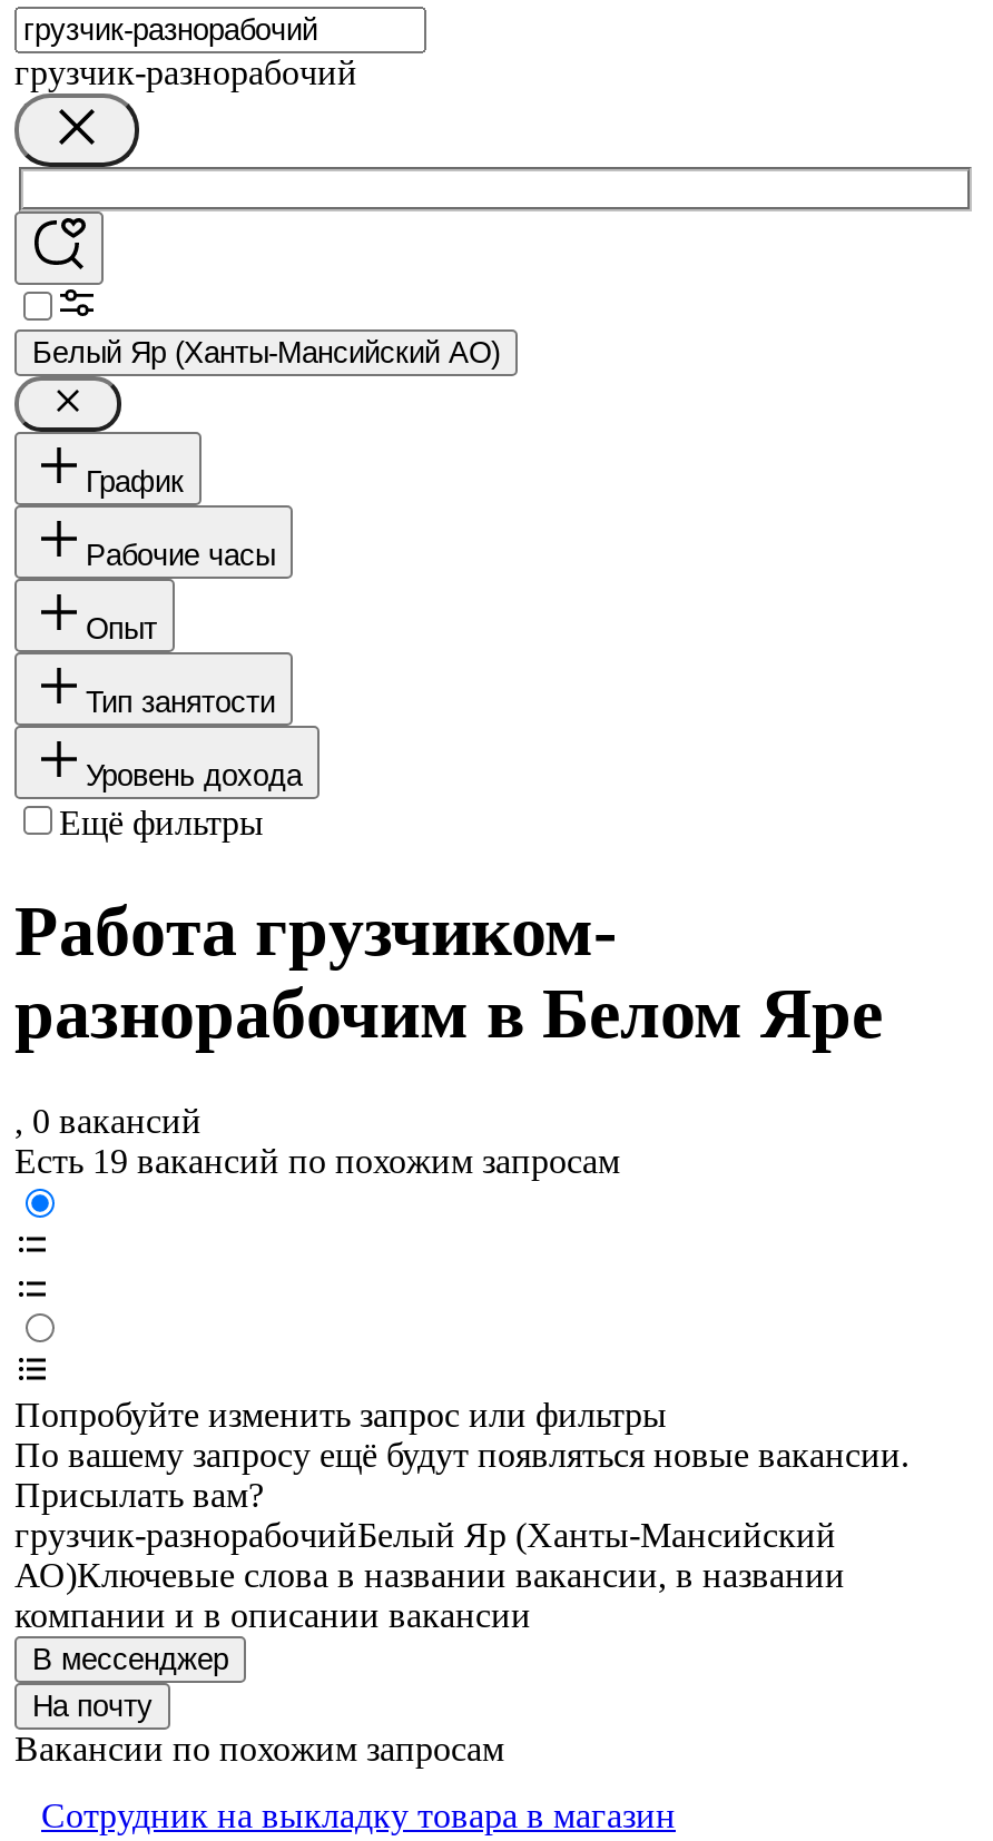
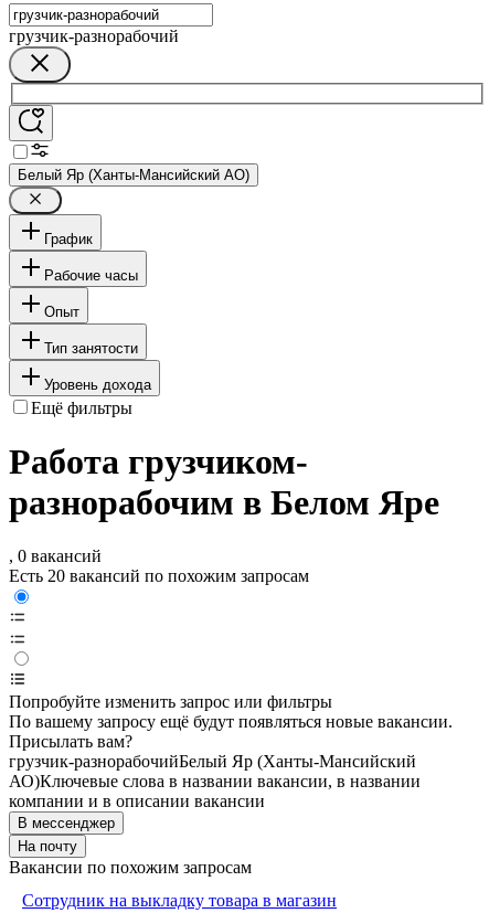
- Есть 19 вакансий по похожим запросам
+ Есть 20 вакансий по похожим запросам
